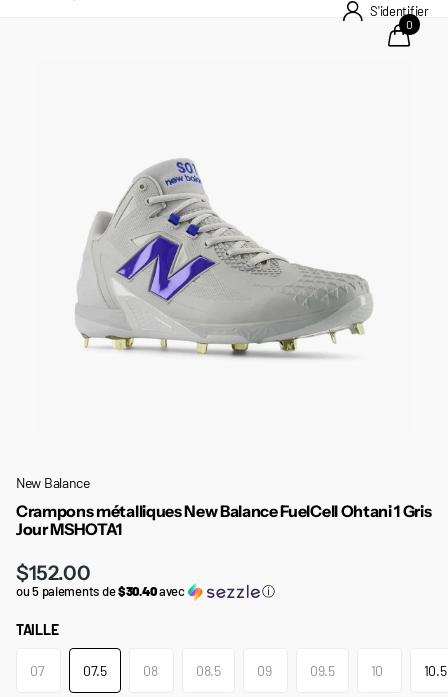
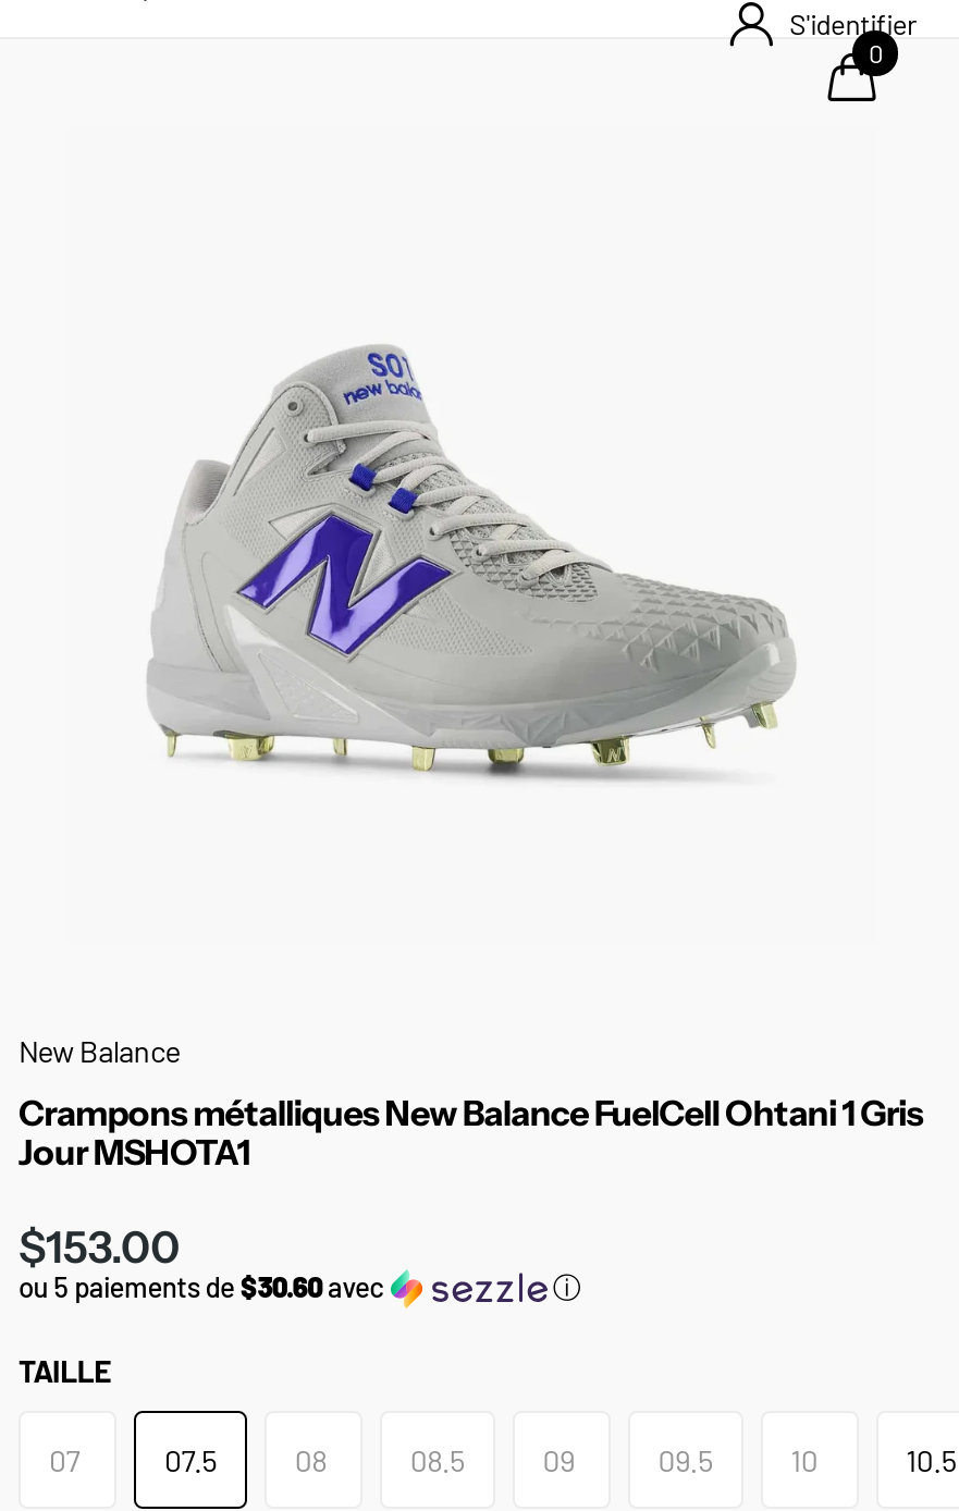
- $152.00
+ $153.00

- ou 5 paiements de $30.40avec
+ ou 5 paiements de $30.60avec
